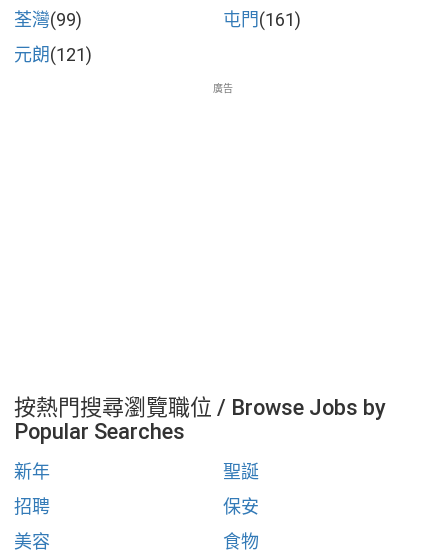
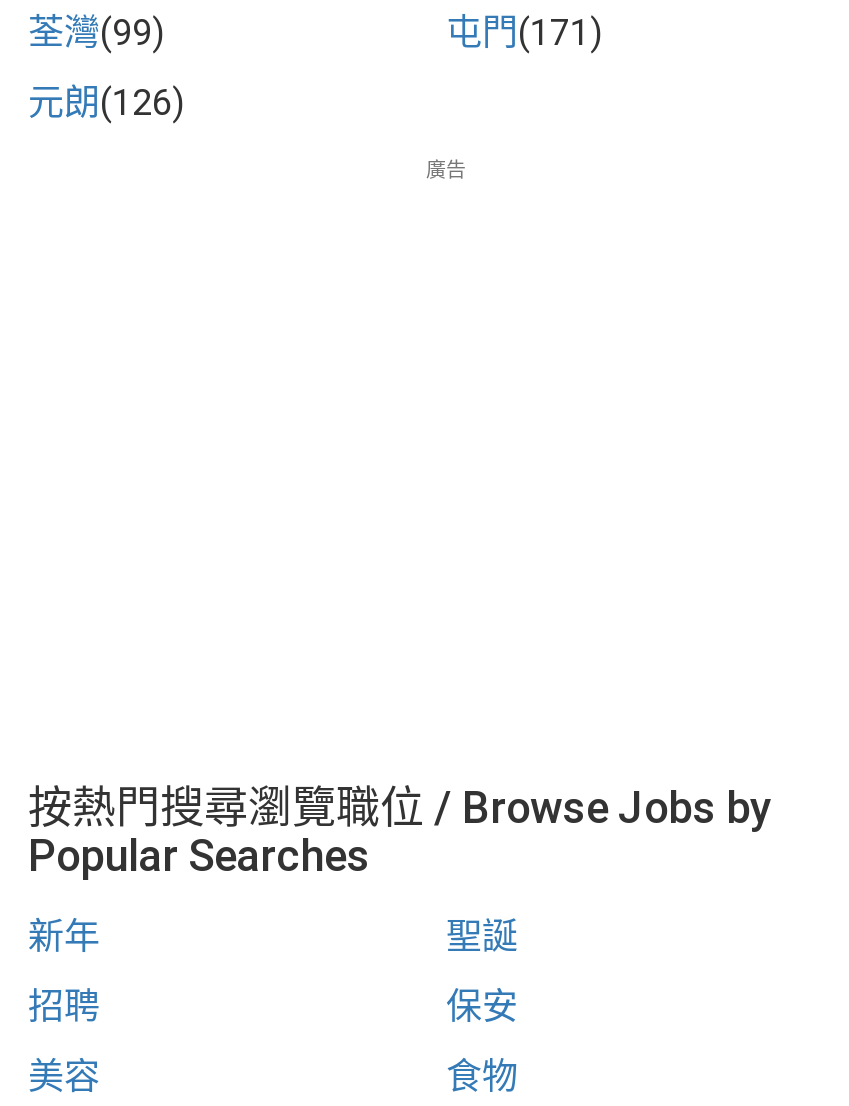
- 屯門(161)
+ 屯門(171)

- 元朗(121)
+ 元朗(126)
